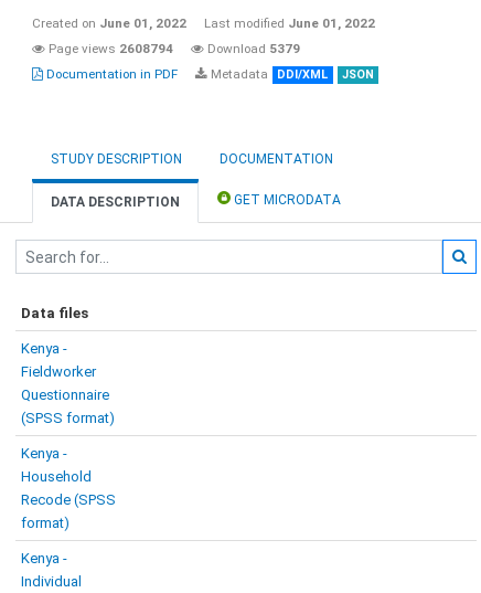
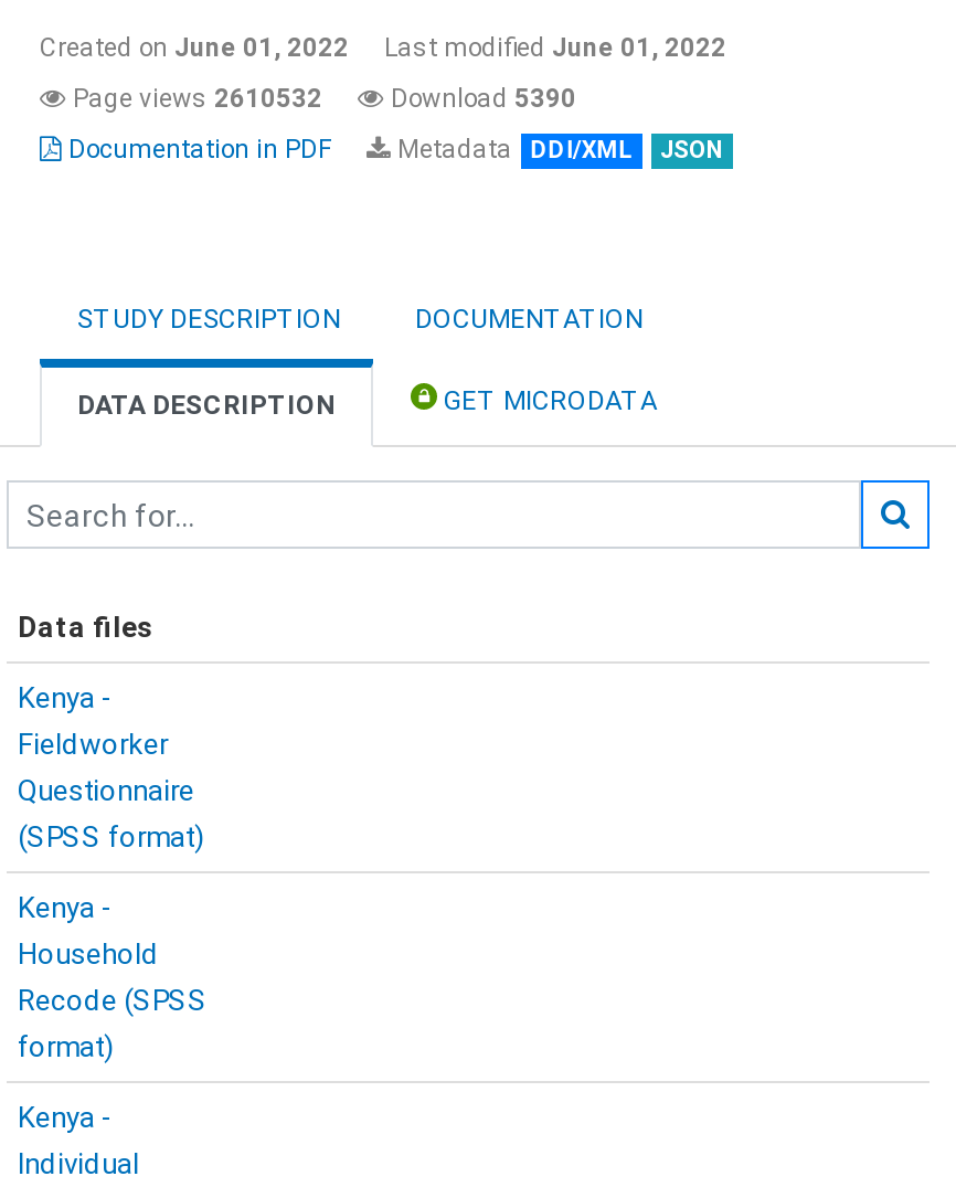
- Page views 2608794
+ Page views 2610532

- Download 5379
+ Download 5390
